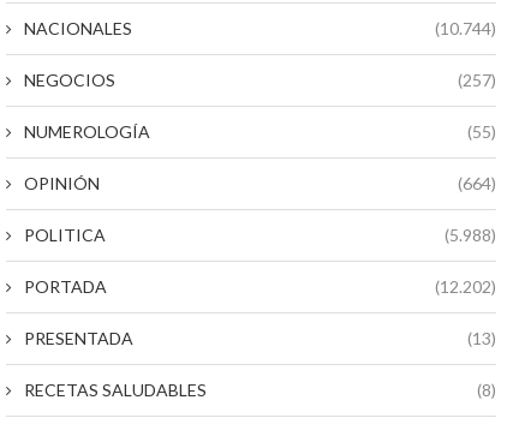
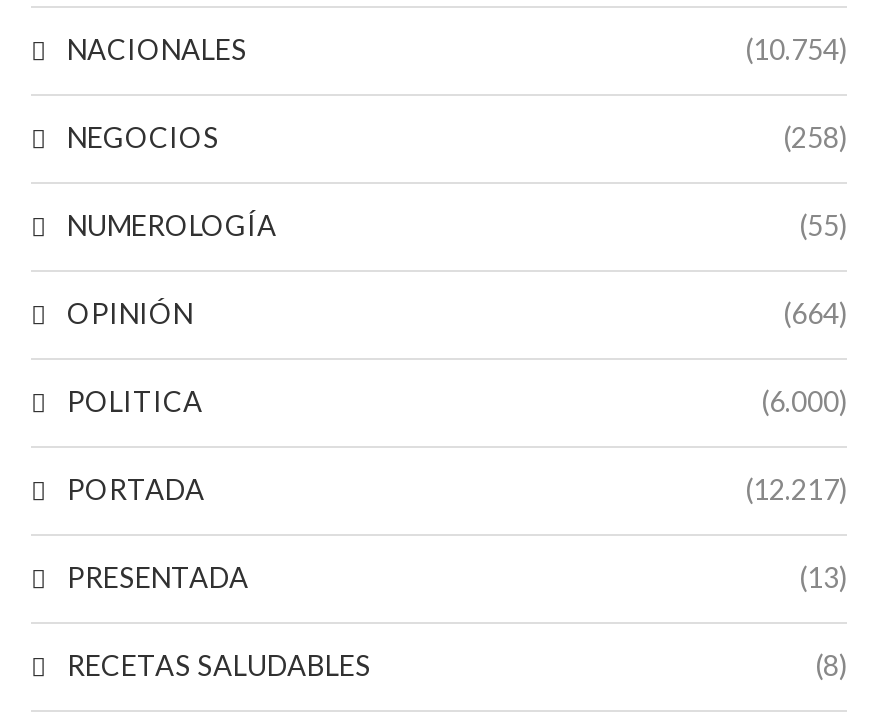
- (10.744)
+ (10.754)

- (257)
+ (258)

- (5.988)
+ (6.000)

- (12.202)
+ (12.217)
